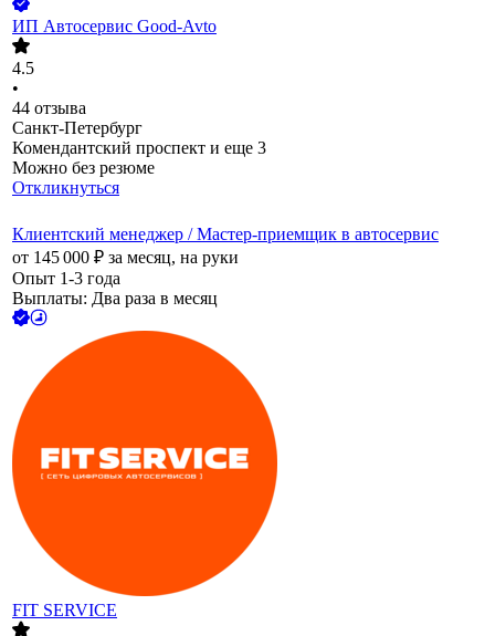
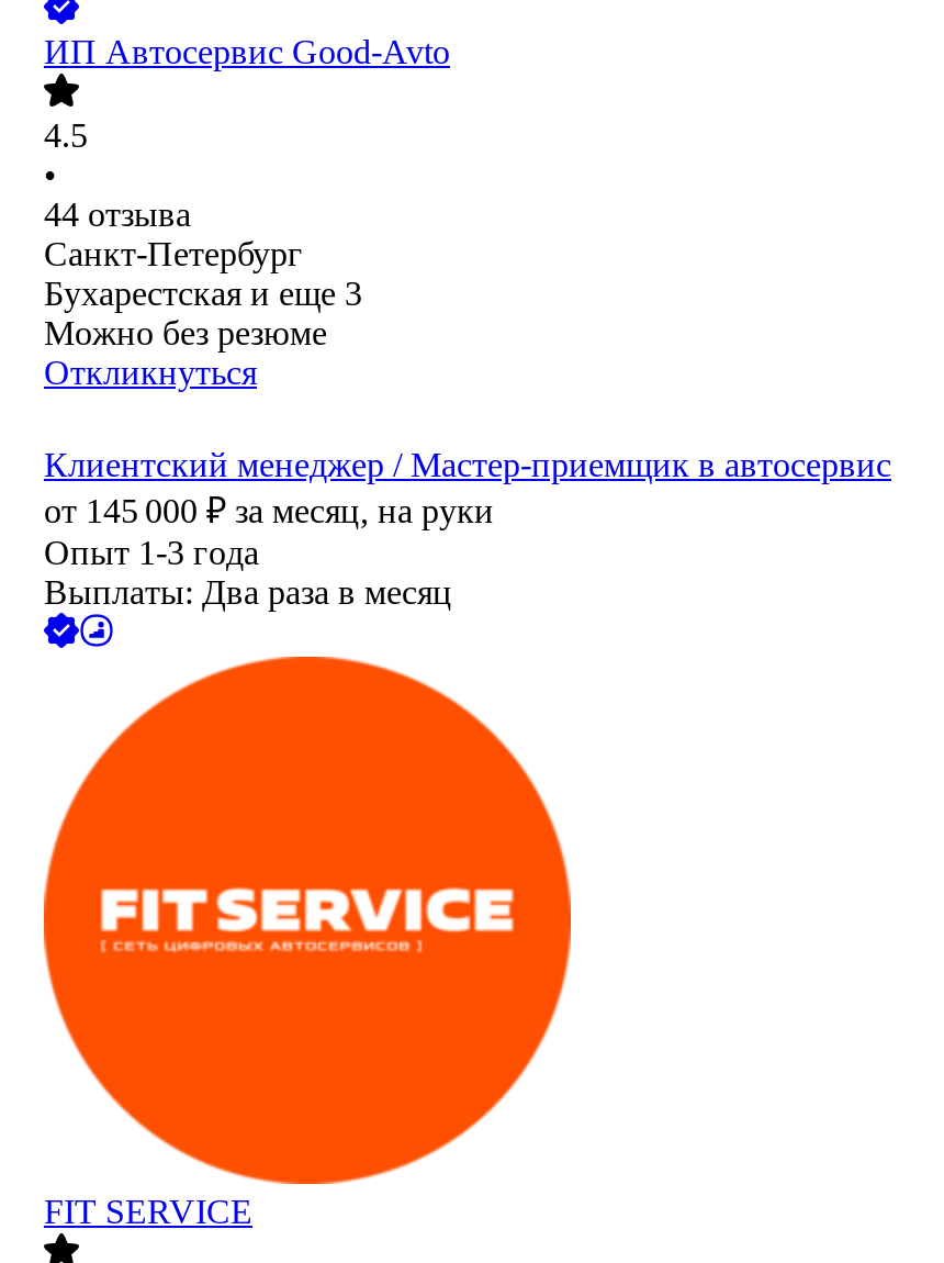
- Комендантский проспект и еще 3
+ Бухарестская и еще 3
